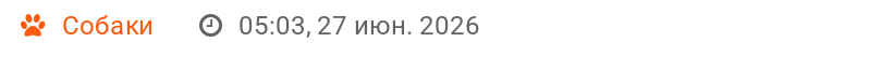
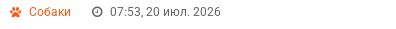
- 05:03, 27 июн. 2026
+ 07:53, 20 июл. 2026
